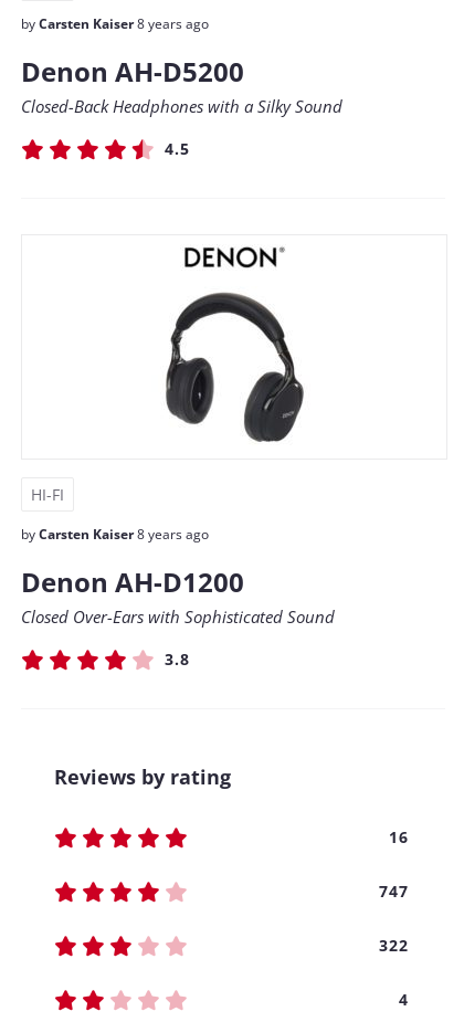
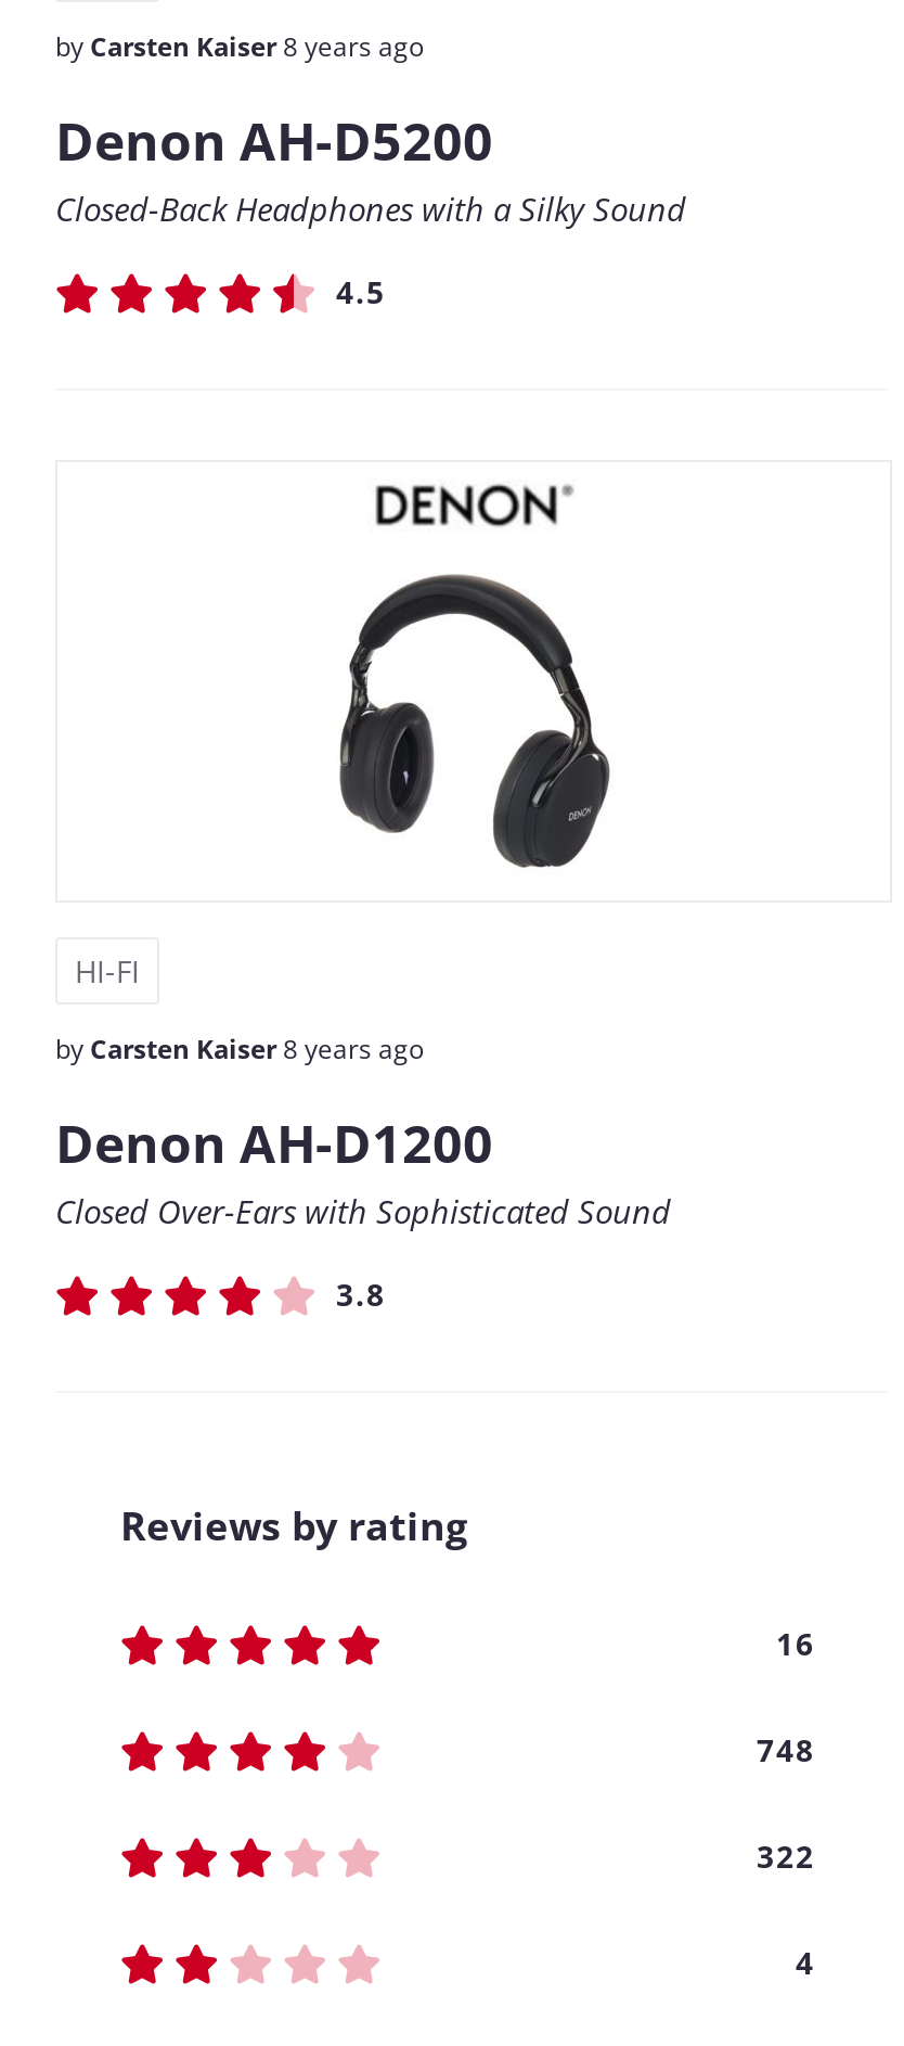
- 747
+ 748
